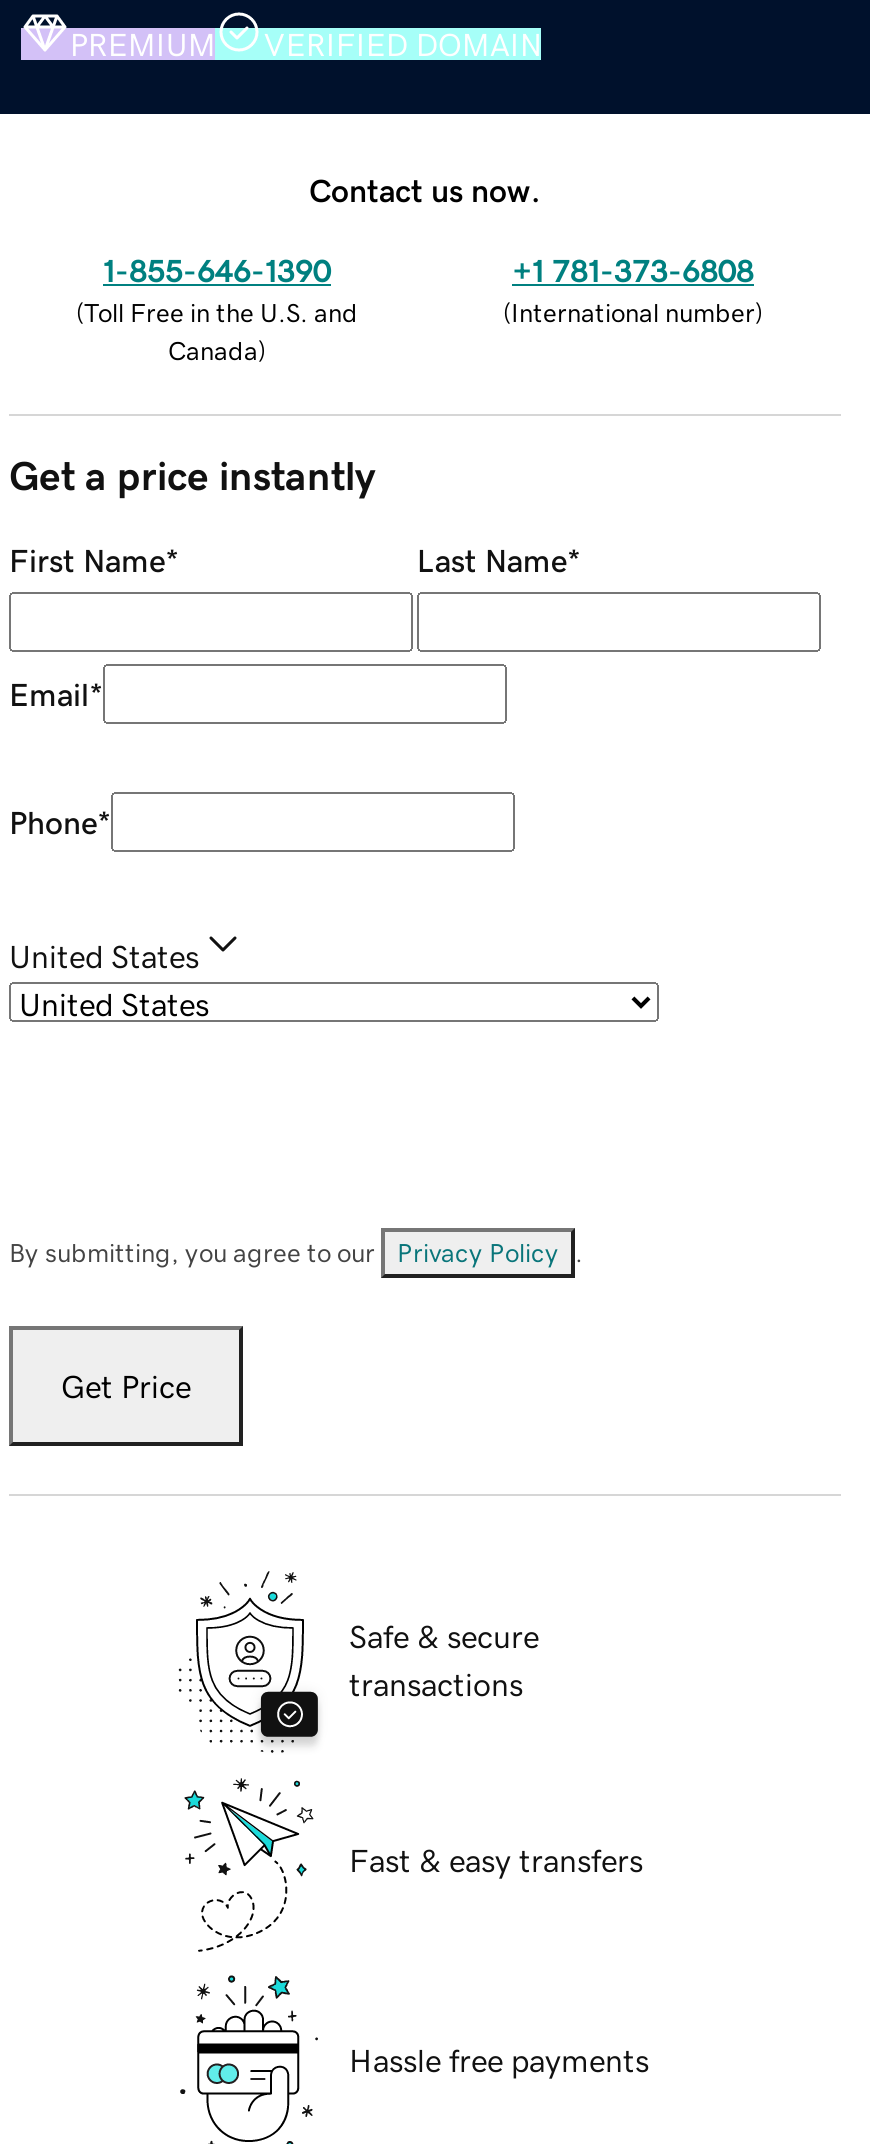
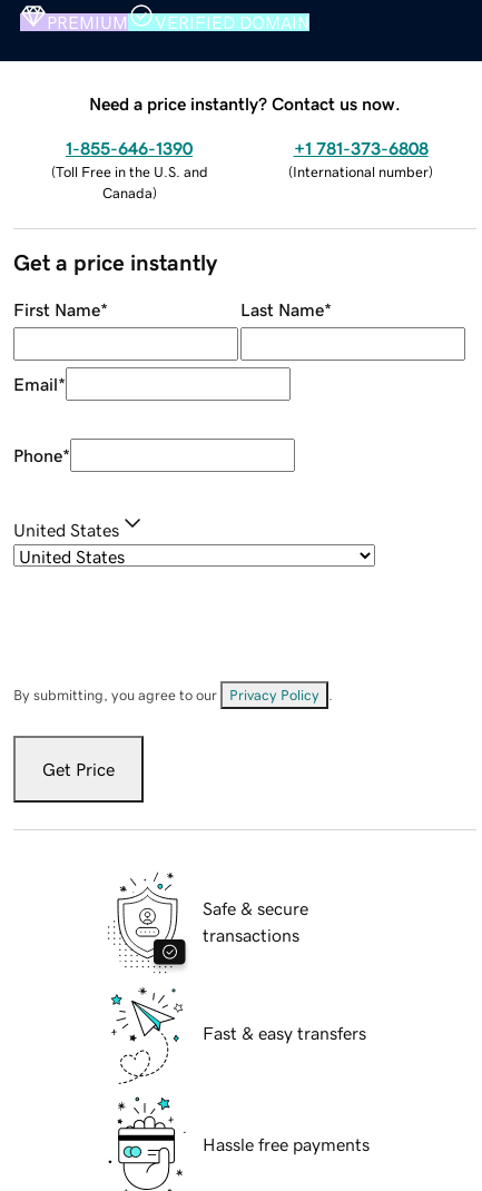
- Contact us now.
+ Need a price instantly? Contact us now.
